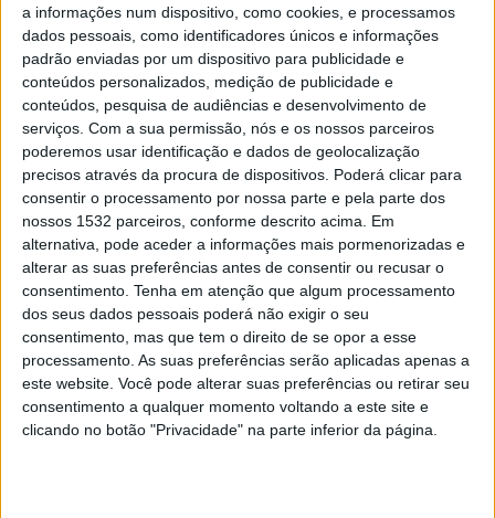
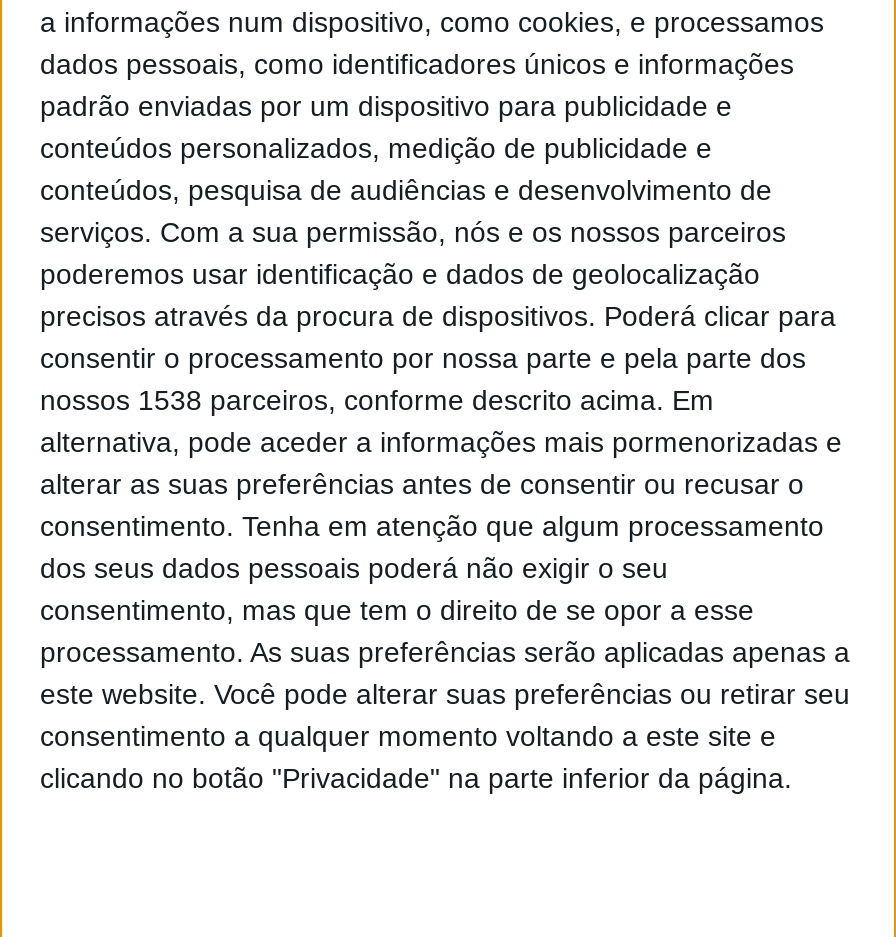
- nossos 1532 parceiros, conforme descrito acima. Em
+ nossos 1538 parceiros, conforme descrito acima. Em
